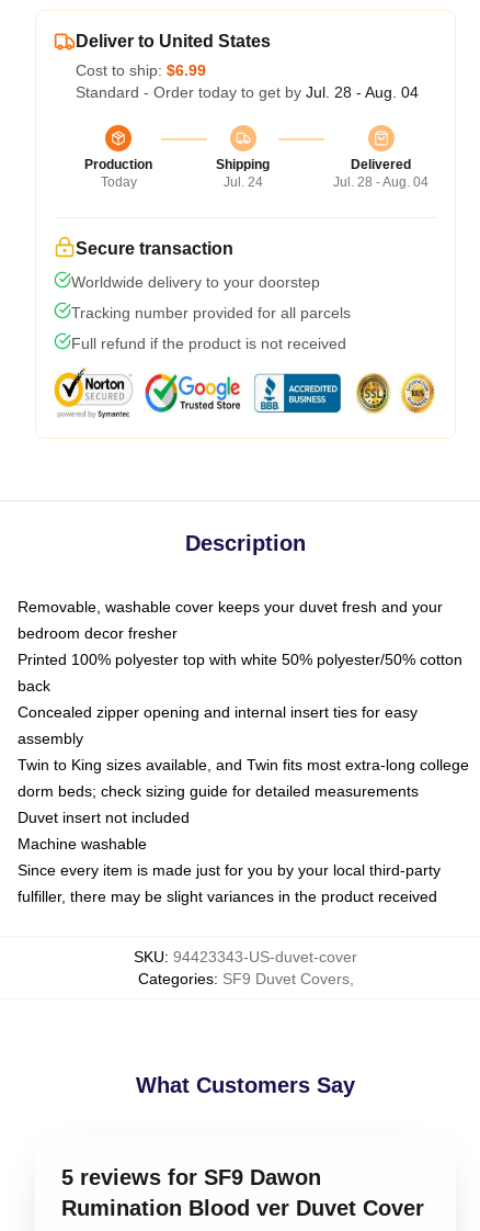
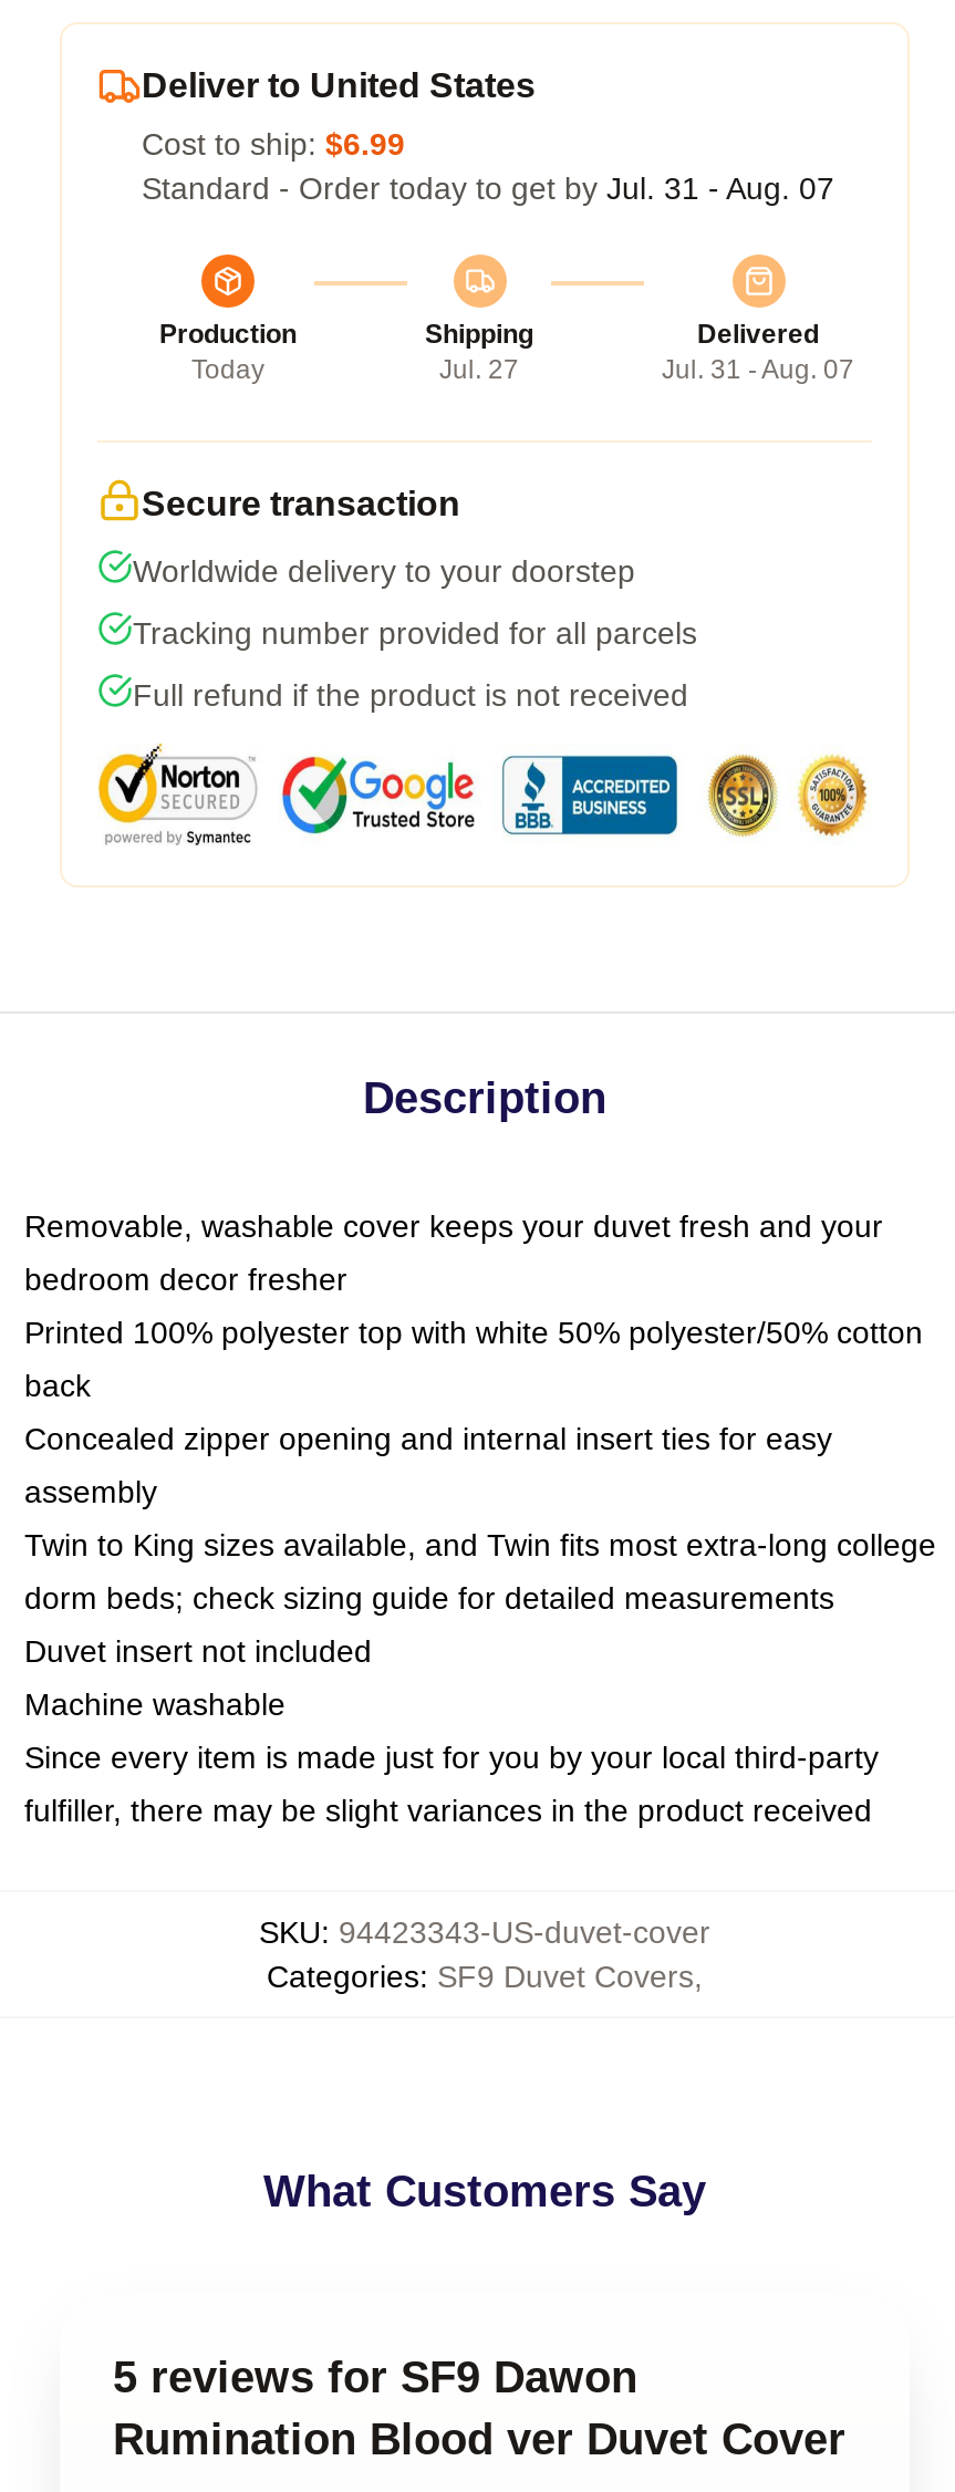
- Standard - Order today to get by Jul. 28 - Aug. 04
+ Standard - Order today to get by Jul. 31 - Aug. 07

- Jul. 24
+ Jul. 27

- Jul. 28 - Aug. 04
+ Jul. 31 - Aug. 07
